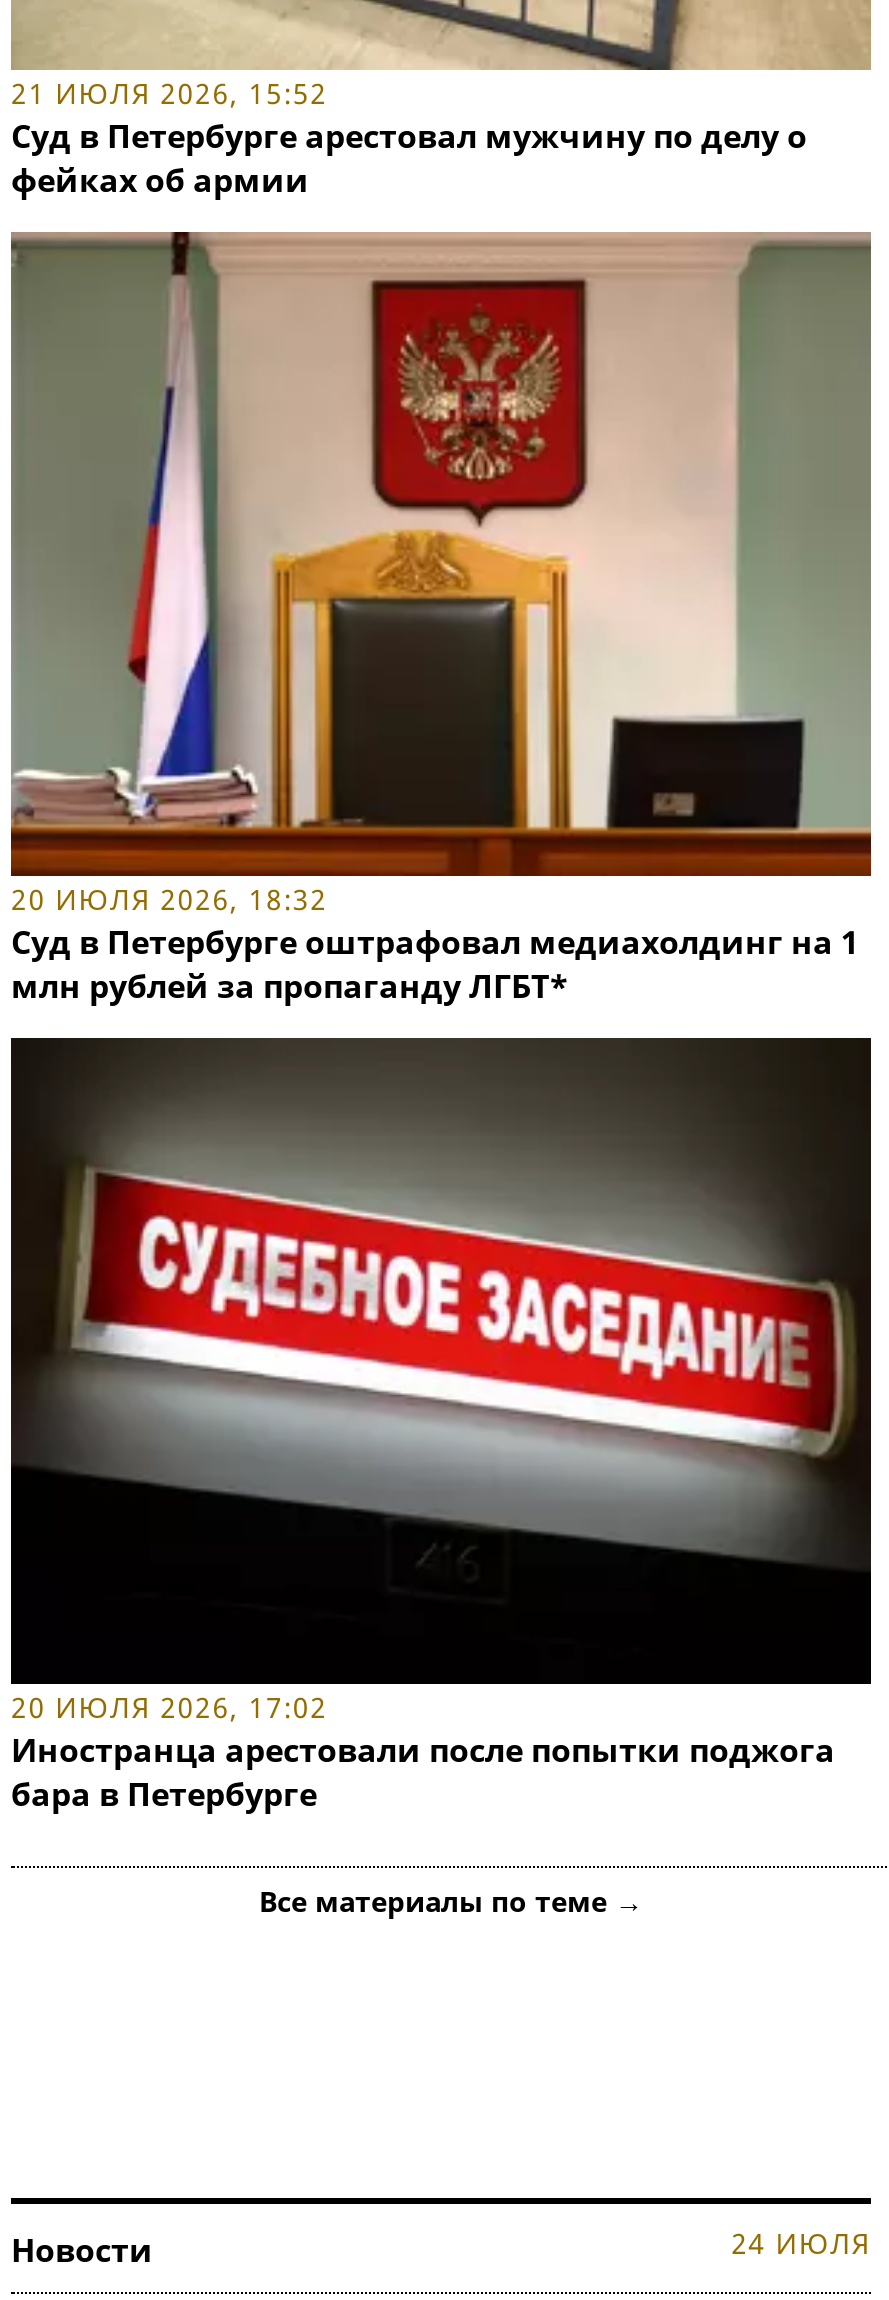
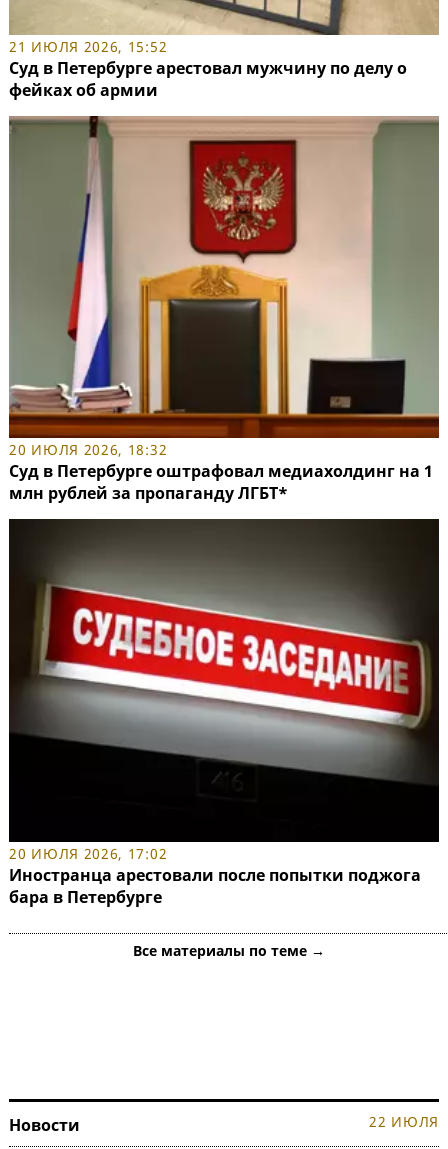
- 24 ИЮЛЯ
+ 22 ИЮЛЯ
